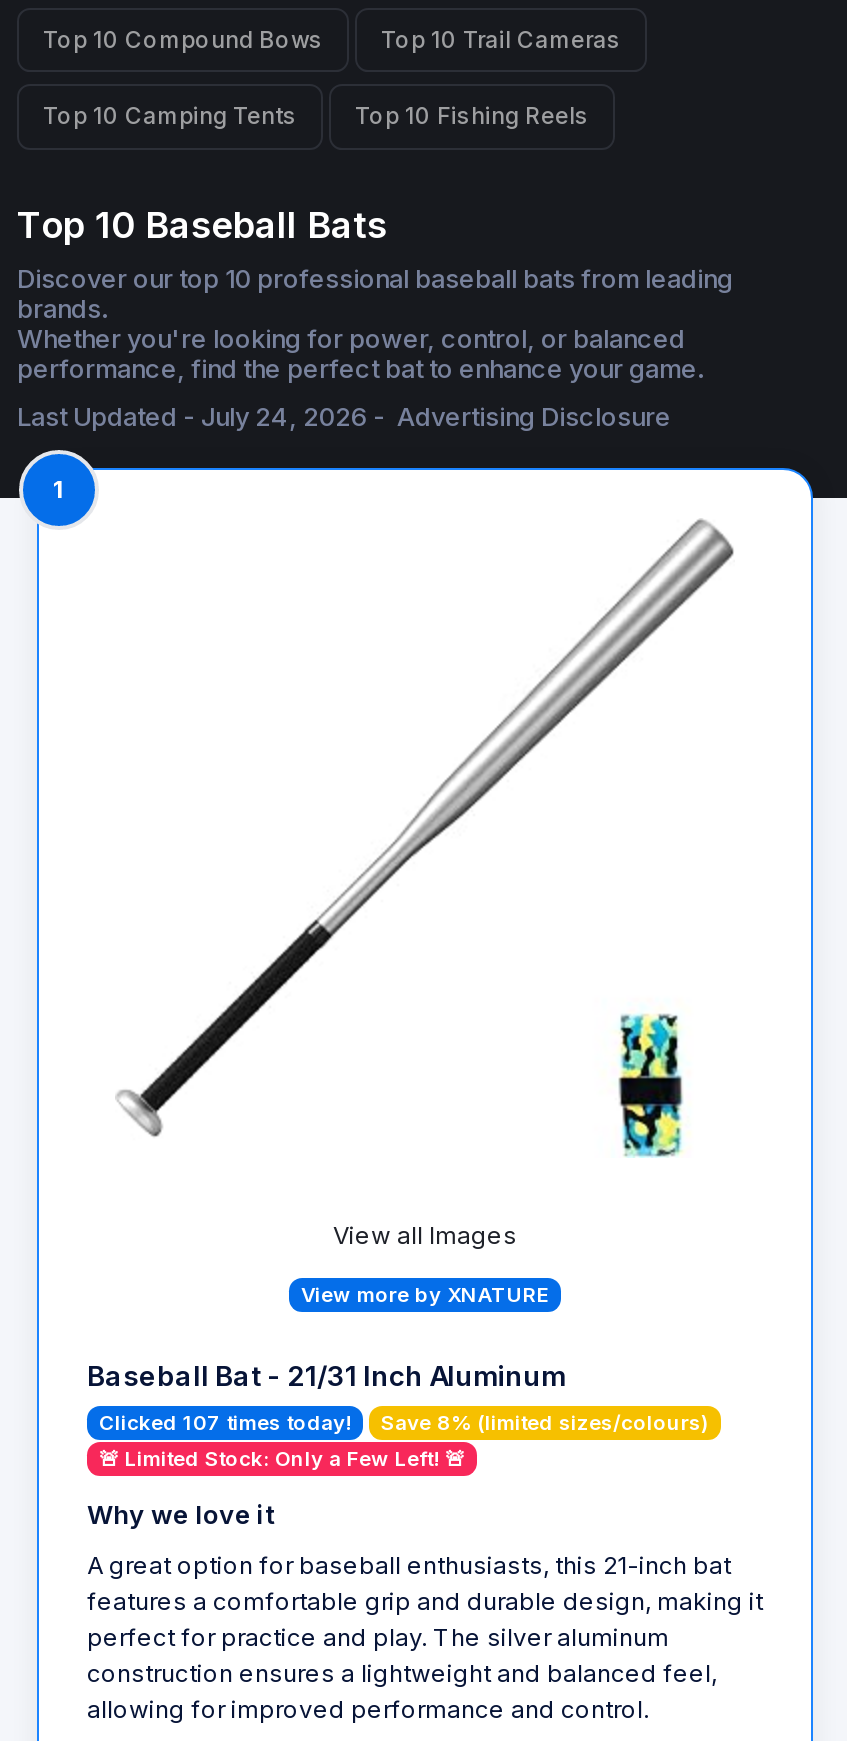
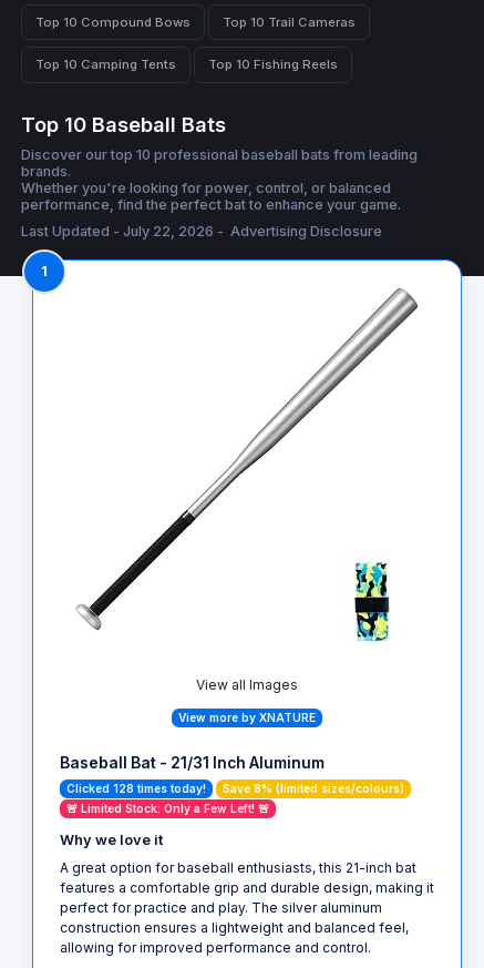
- Last Updated - July 24, 2026 - Advertising Disclosure
+ Last Updated - July 22, 2026 - Advertising Disclosure

- Clicked 107 times today!
+ Clicked 128 times today!
